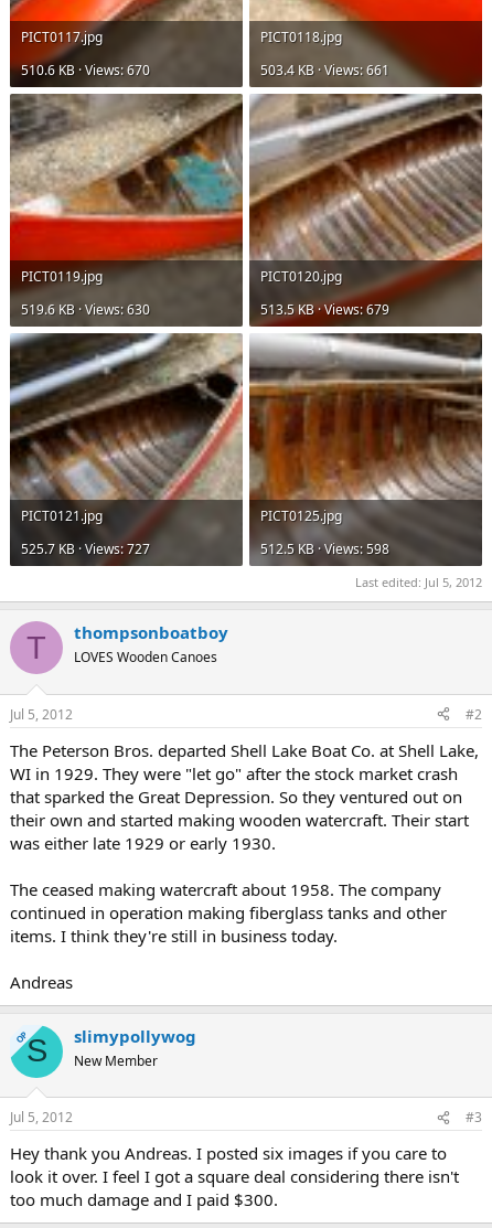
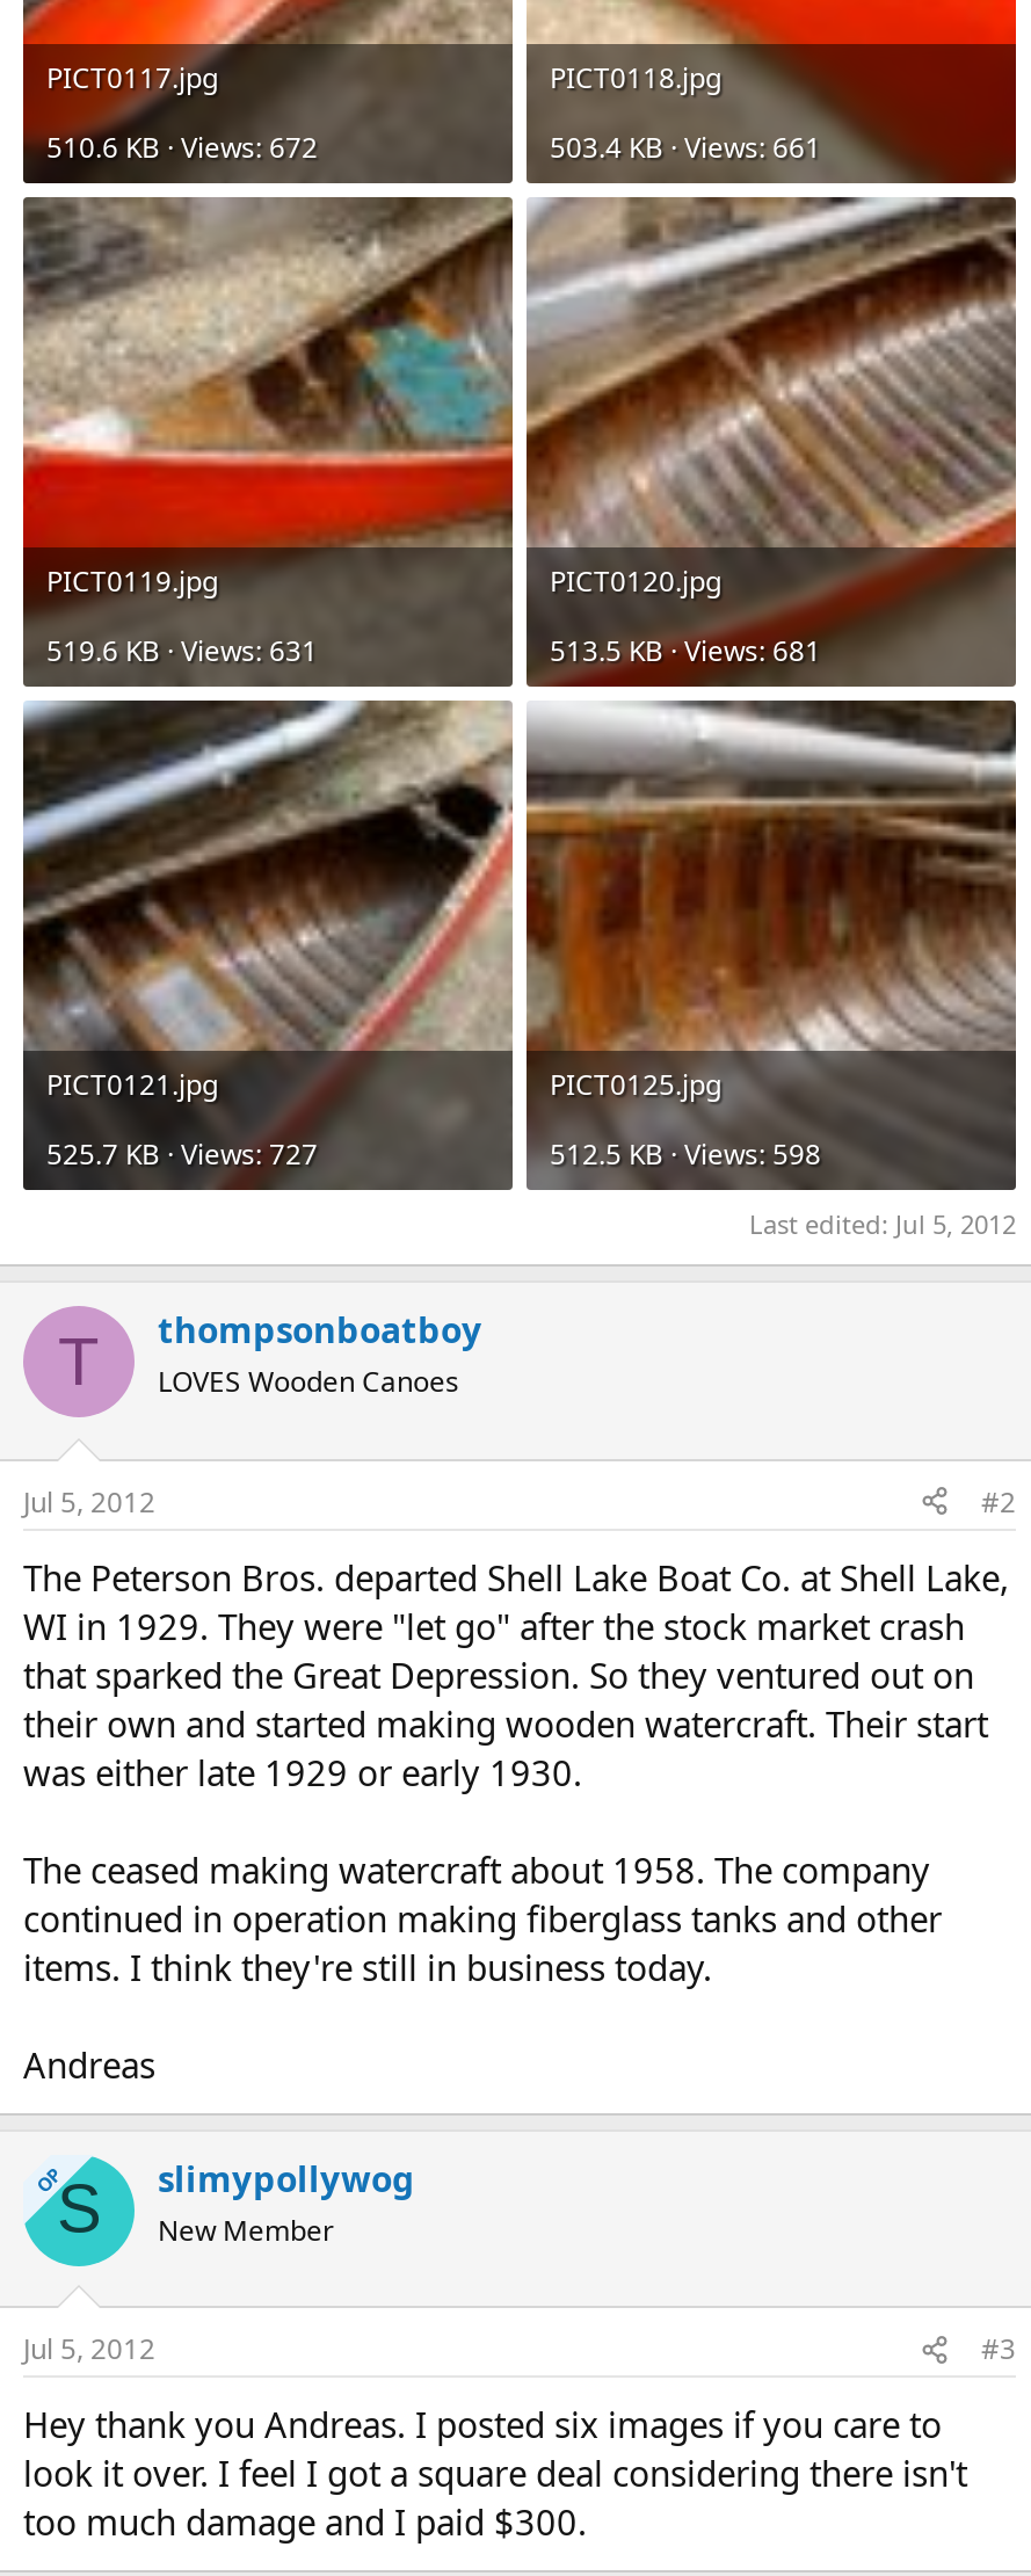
- 510.6 KB · Views: 670
+ 510.6 KB · Views: 672

- 519.6 KB · Views: 630
+ 519.6 KB · Views: 631

- 513.5 KB · Views: 679
+ 513.5 KB · Views: 681
